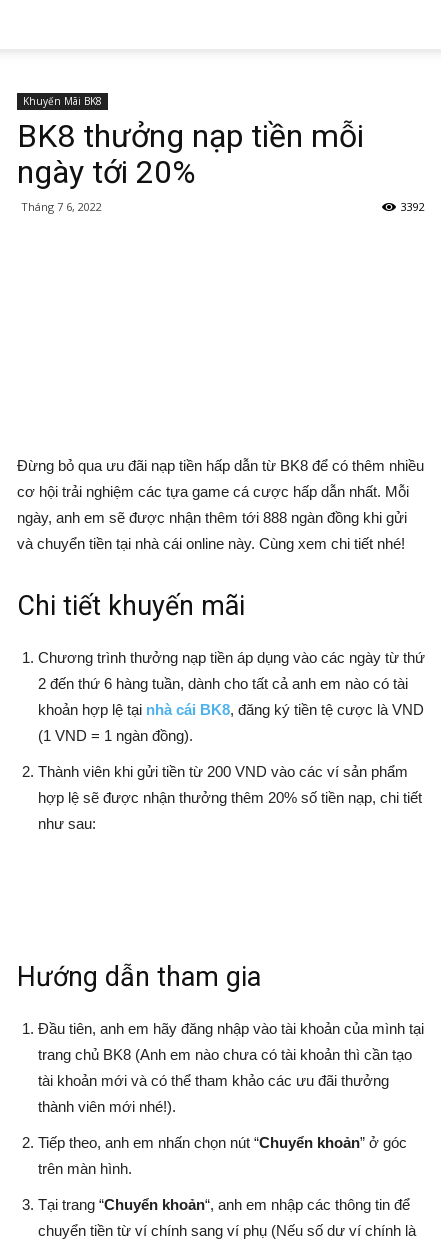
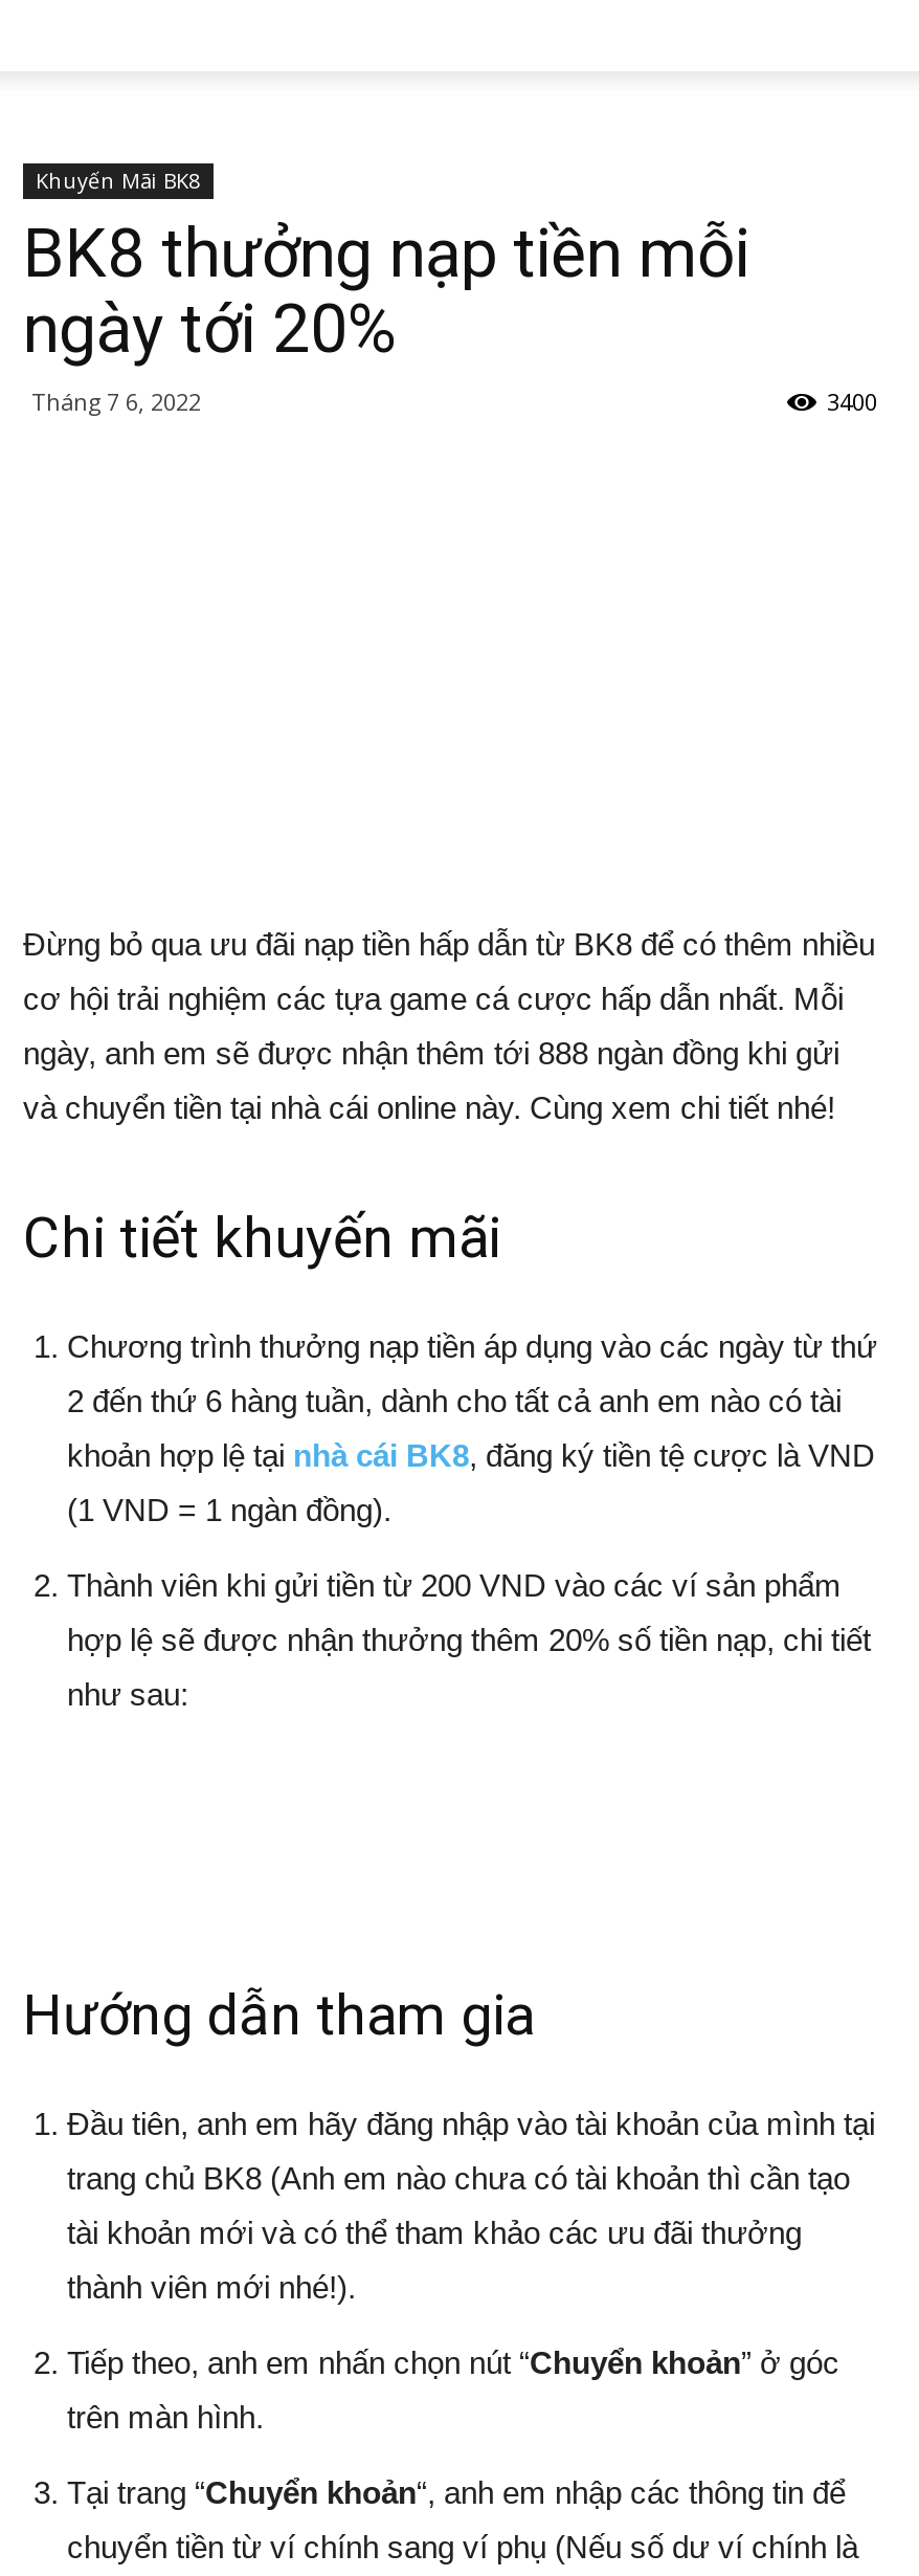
- 3392
+ 3400
